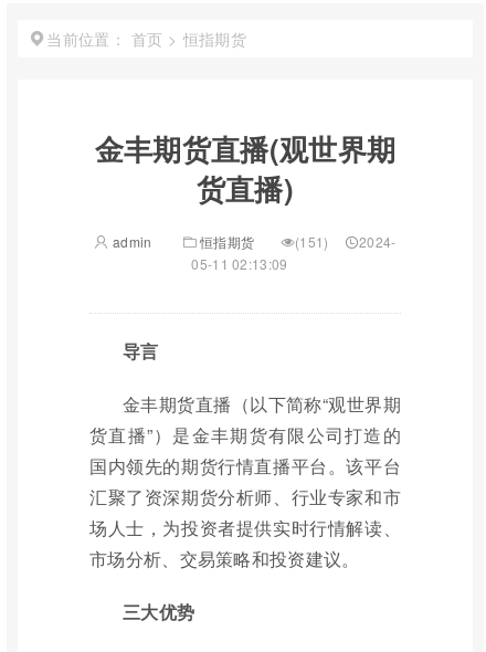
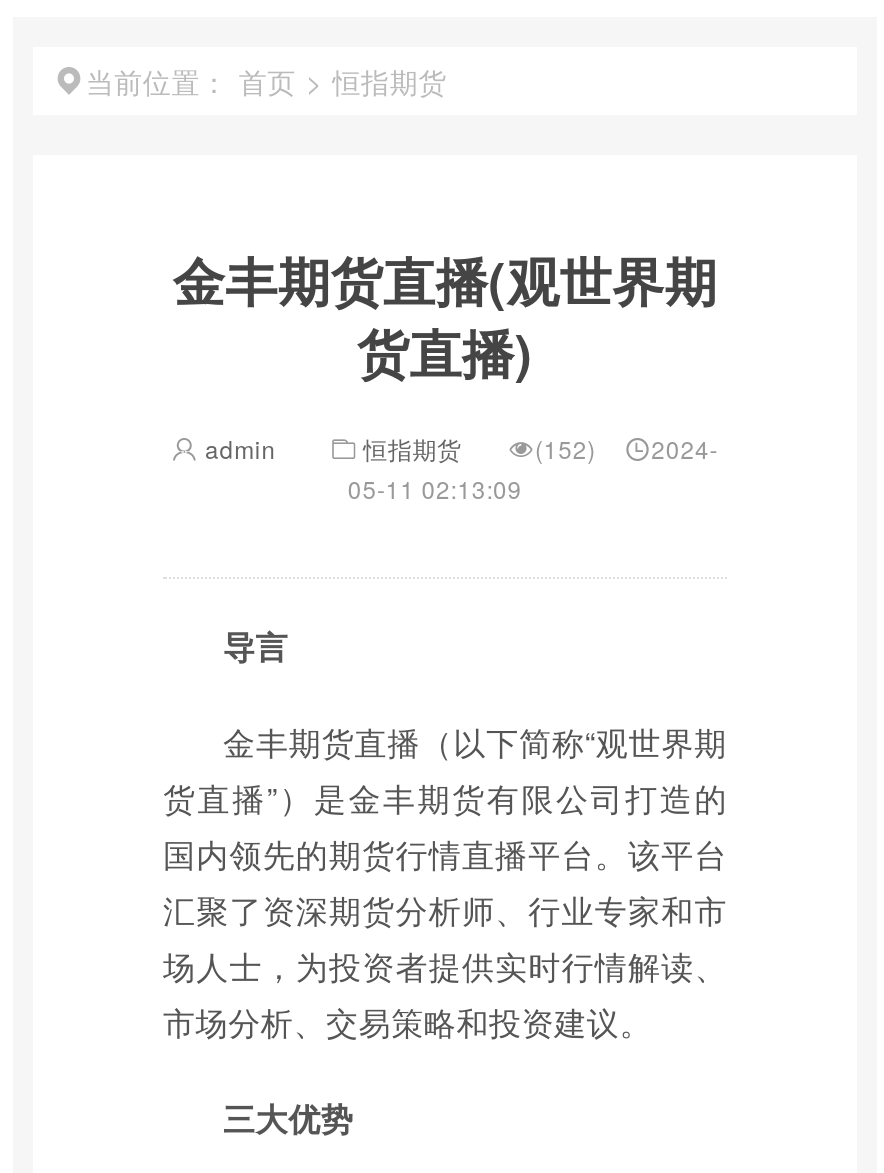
- (151) 2024-
+ (152) 2024-
